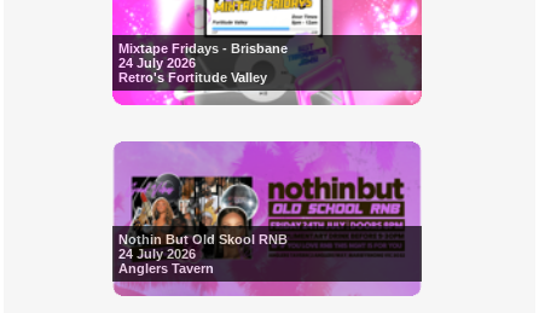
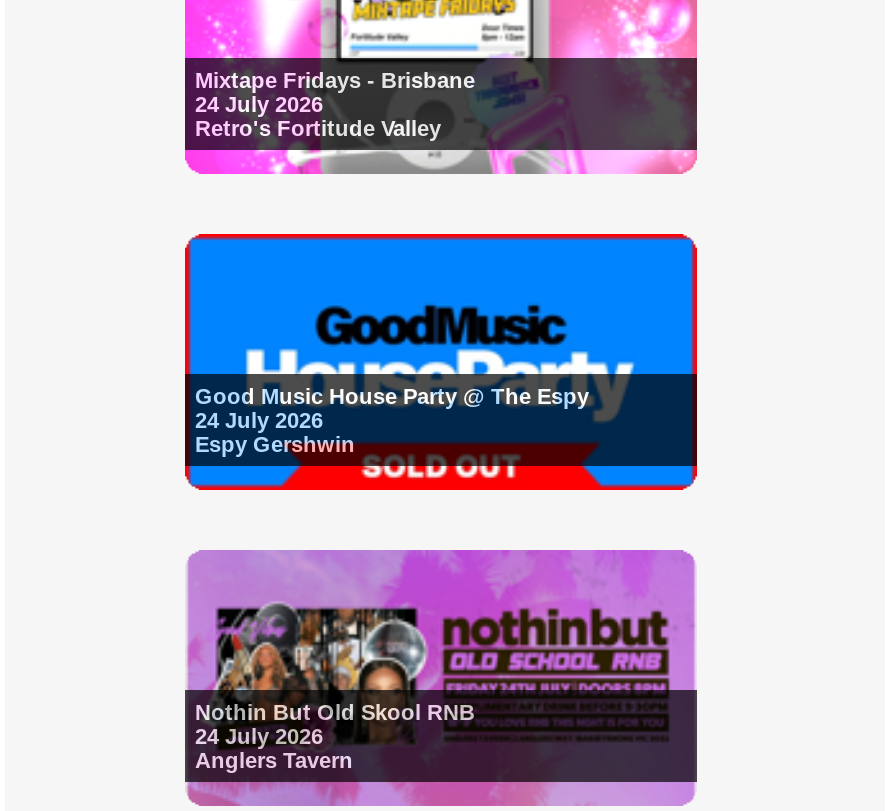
+ [image]
+ Good Music House Party @ The Espy
+ 24 July 2026
+ Espy Gershwin
